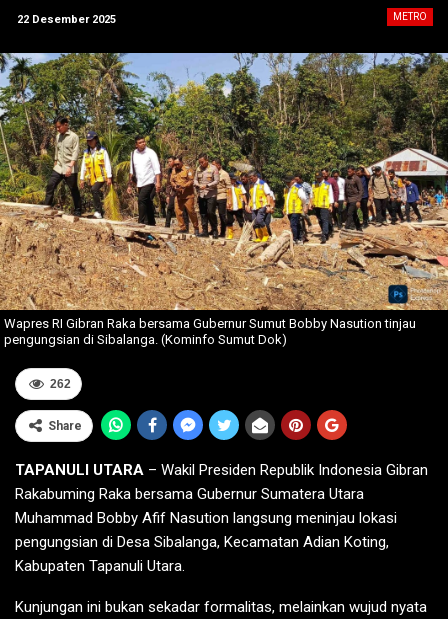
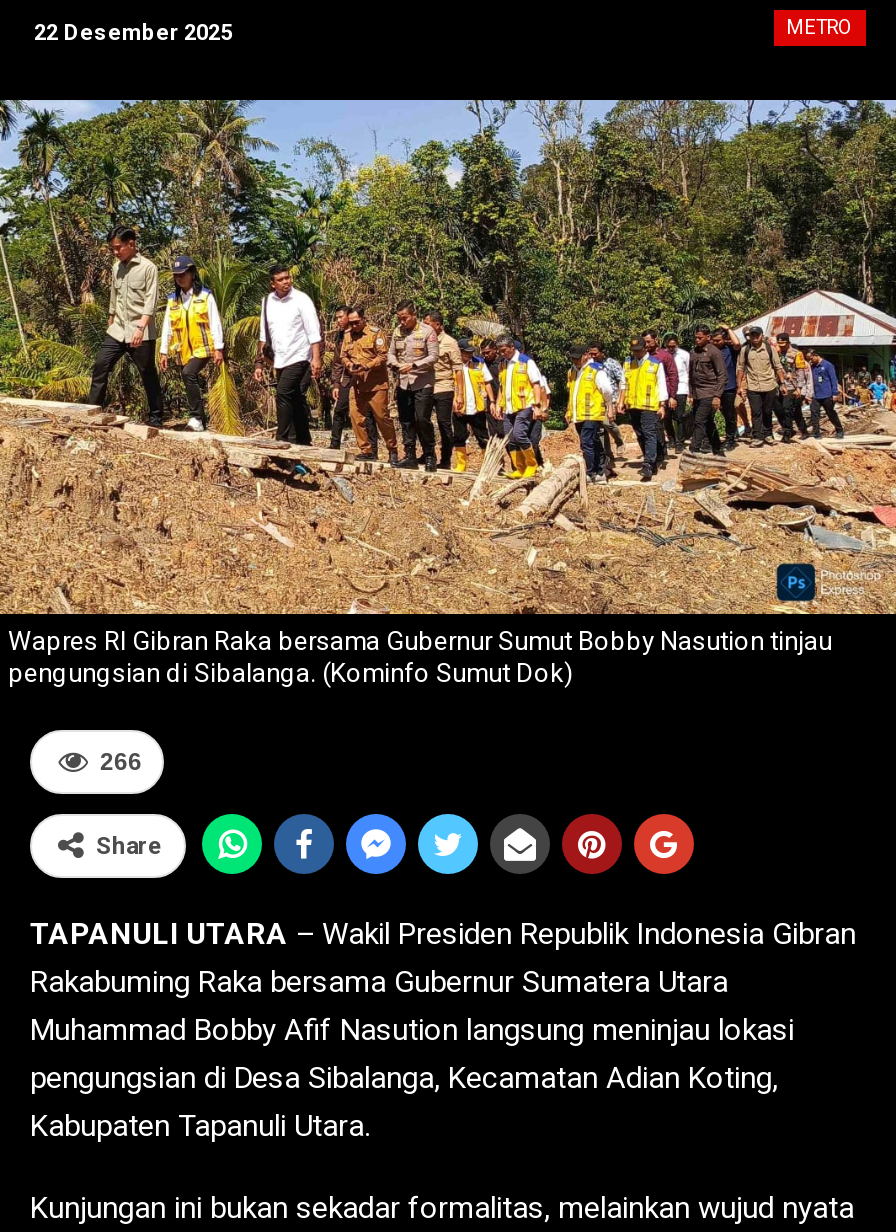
- 262
+ 266
